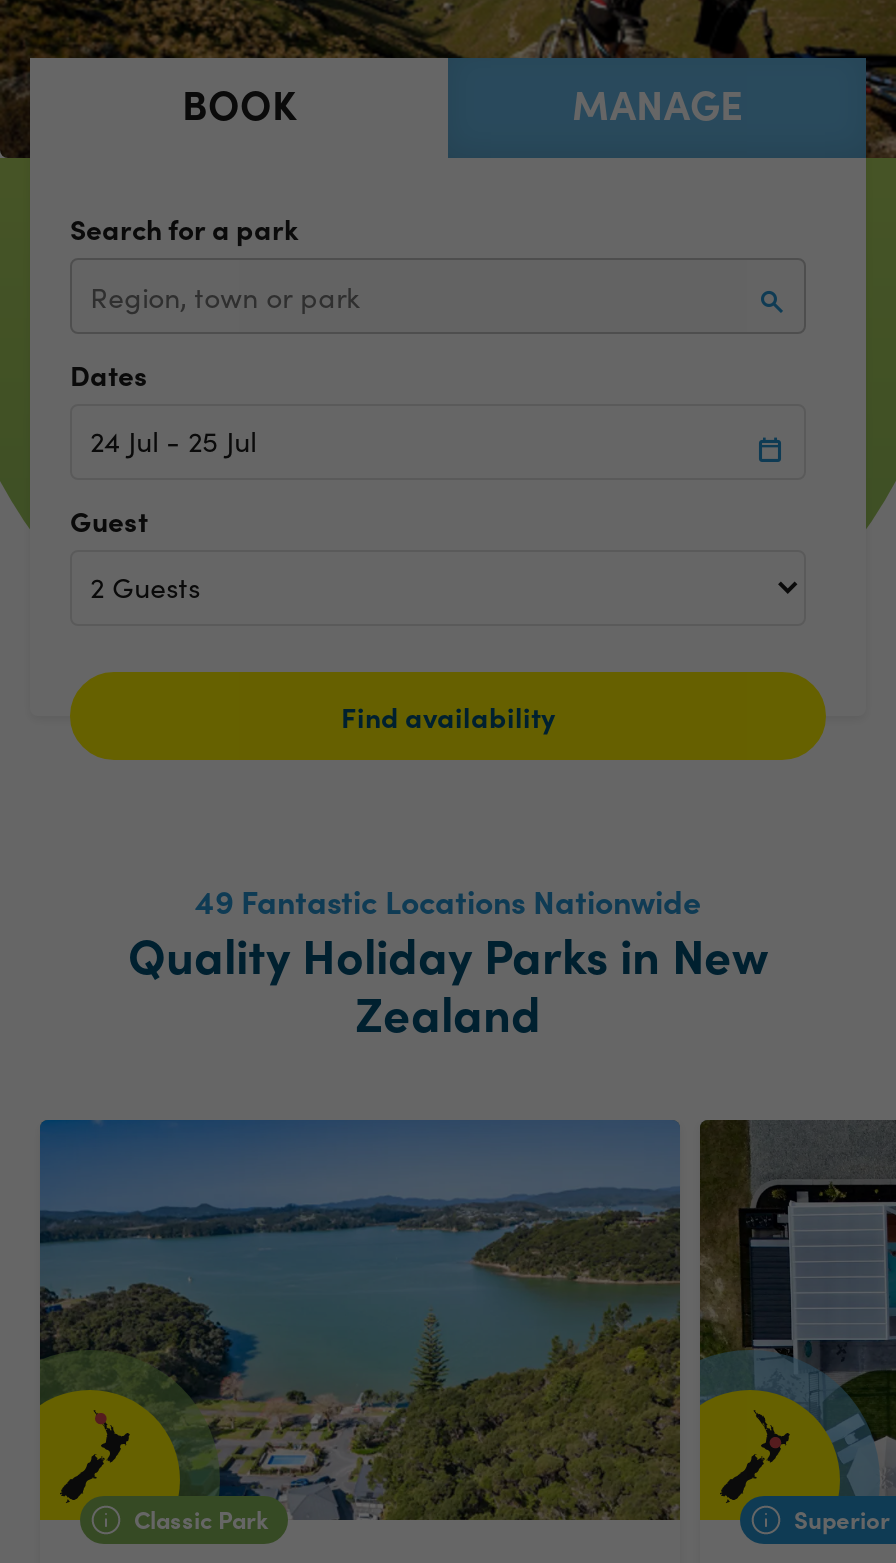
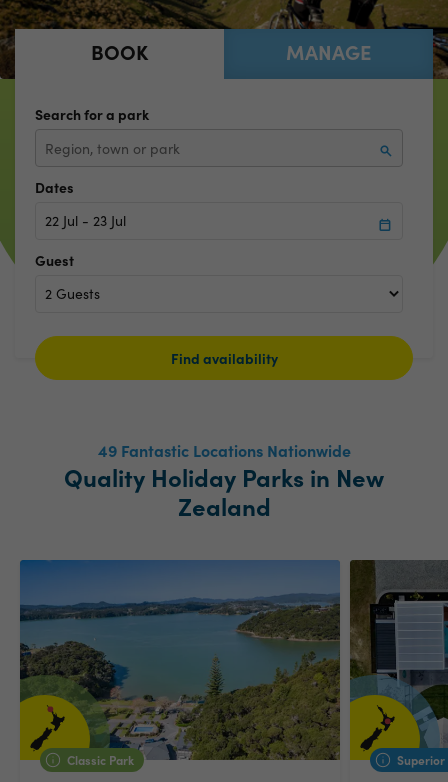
- 24 Jul - 25 Jul
+ 22 Jul - 23 Jul
